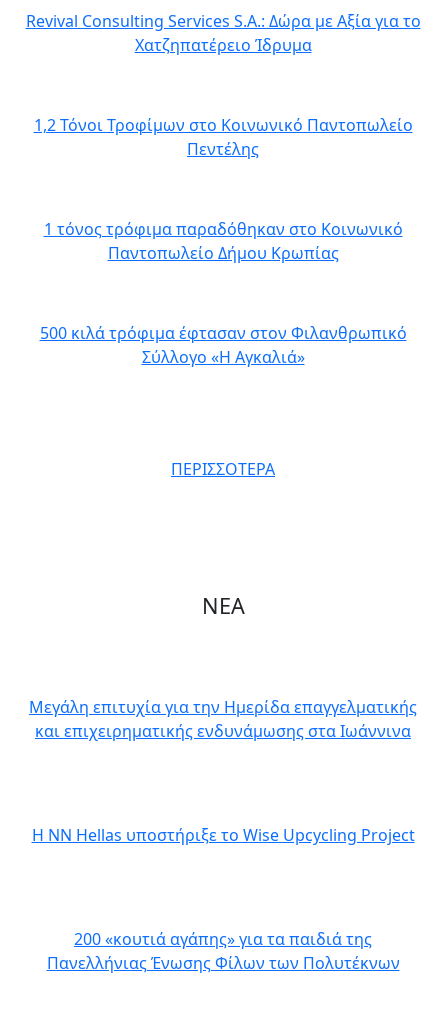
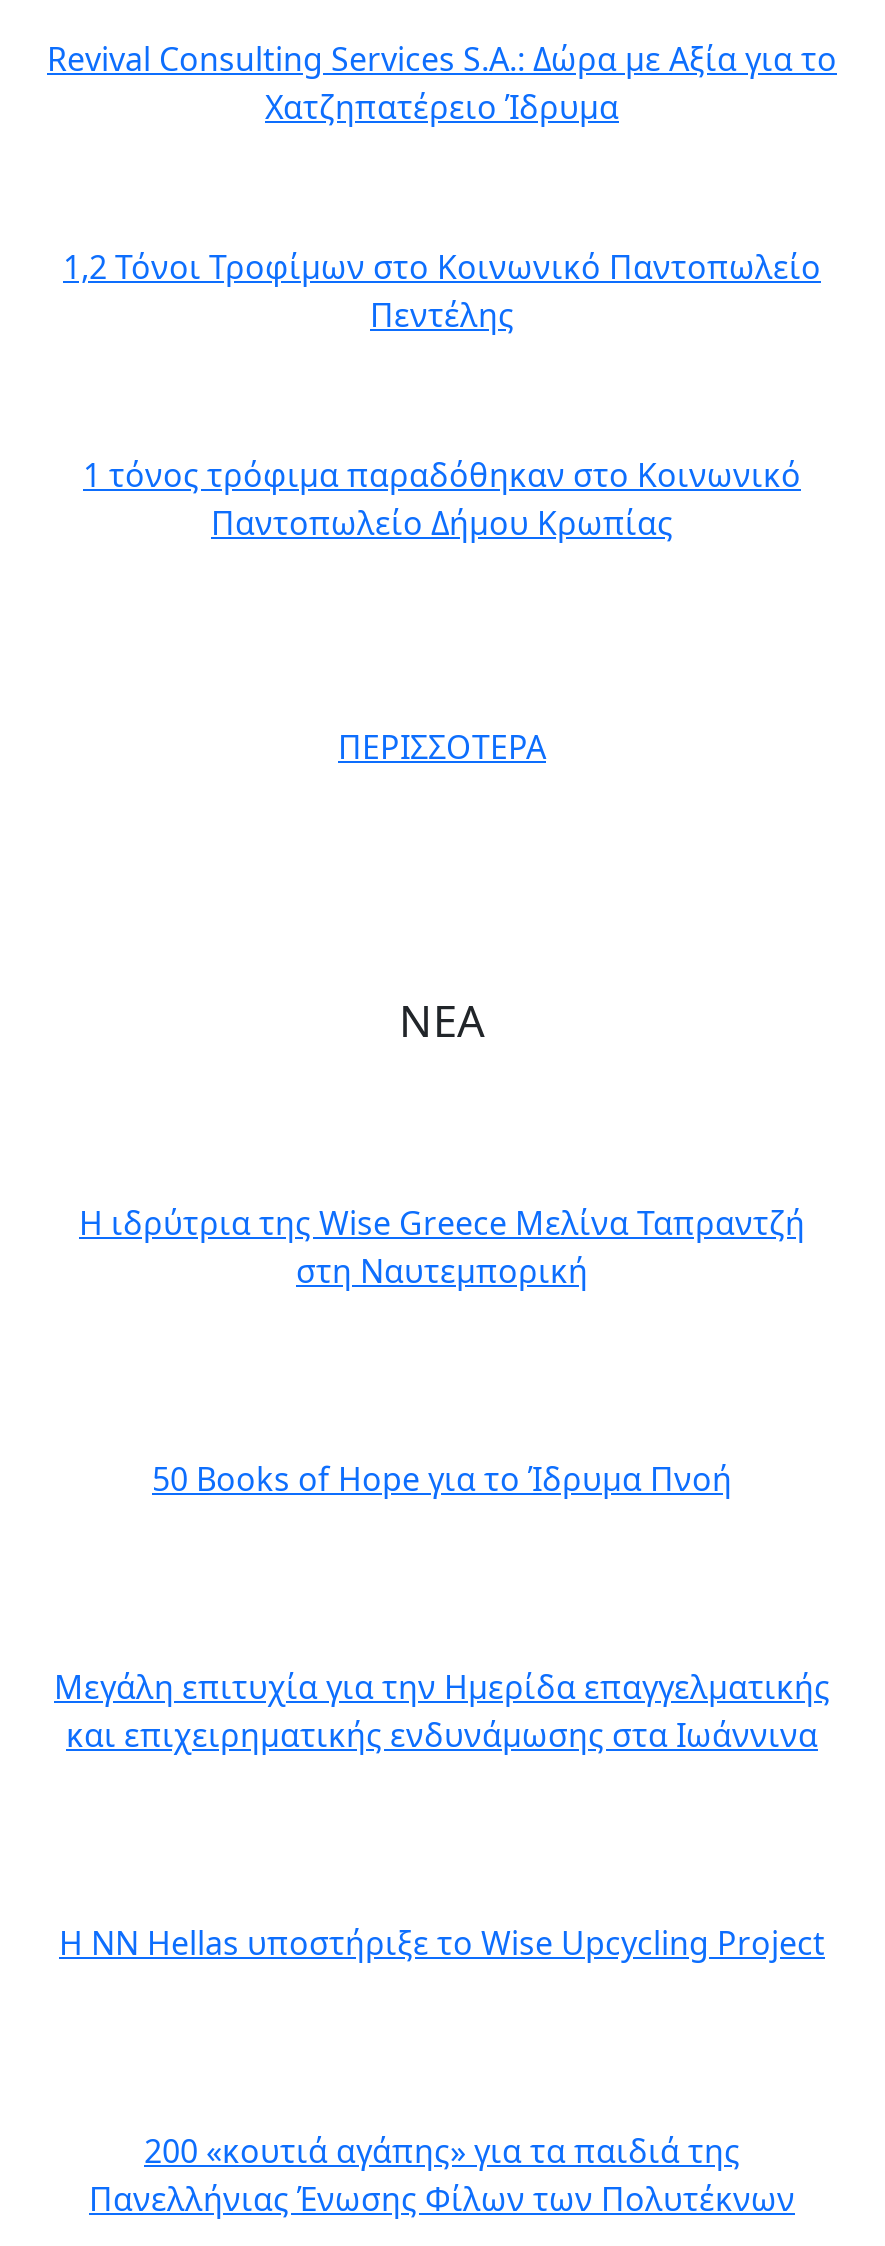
- 500 κιλά τρόφιμα έφτασαν στον Φιλανθρωπικό
- Σύλλογο «Η Αγκαλιά»

moved up: ΠΕΡΙΣΣΟΤΕΡΑ | ΝΕΑ

+ Η ιδρύτρια της Wise Greece Μελίνα Ταπραντζή
+ στη Ναυτεμπορική

+ 50 Books of Hope για το Ίδρυμα Πνοή
